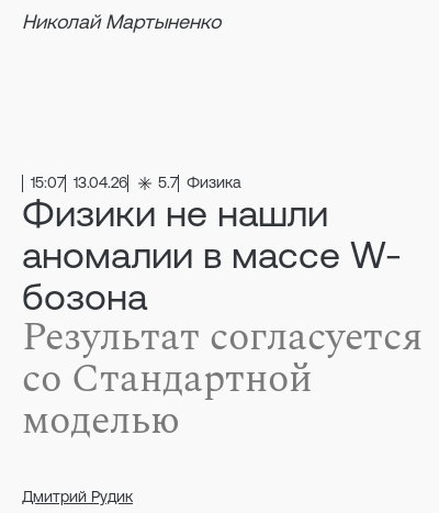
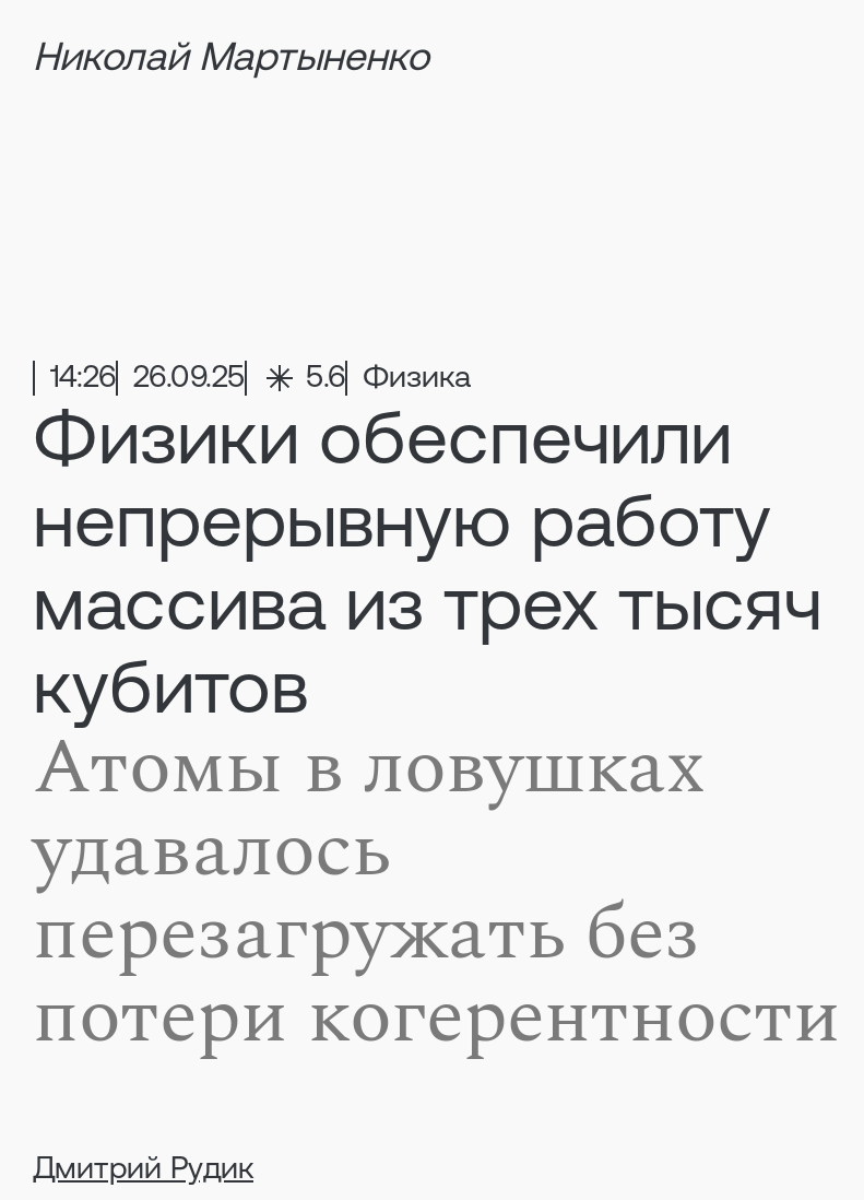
- 15:07 13.04.26
- 5.7 Физика
- Физики не нашли
- аномалии в массе W-
- бозона
- Результат согласуется
- со Стандартной
- моделью
+ 14:26 26.09.25
+ 5.6 Физика
+ Физики обеспечили
+ непрерывную работу
+ массива из трех тысяч
+ кубитов
+ Атомы в ловушках
+ удавалось
+ перезагружать без
+ потери когерентности
